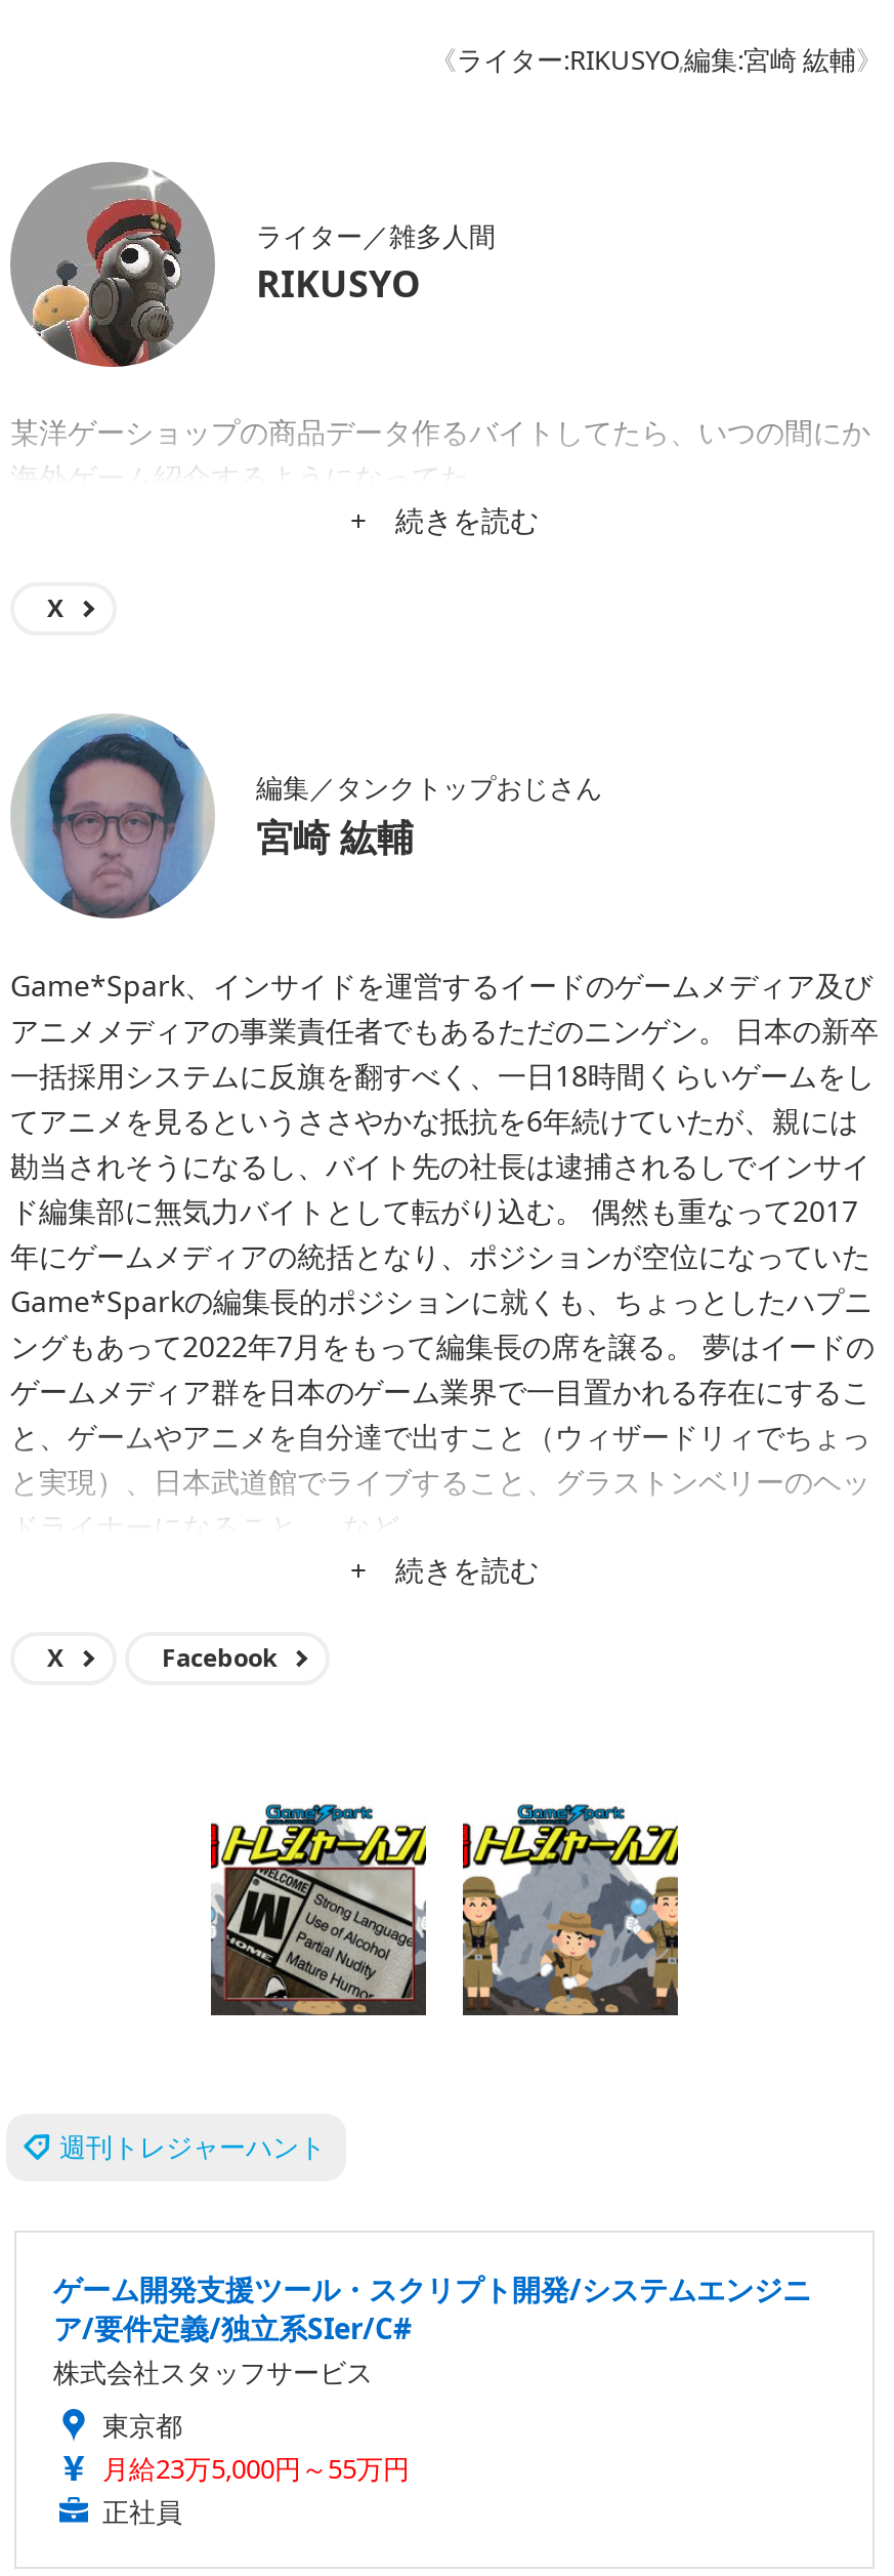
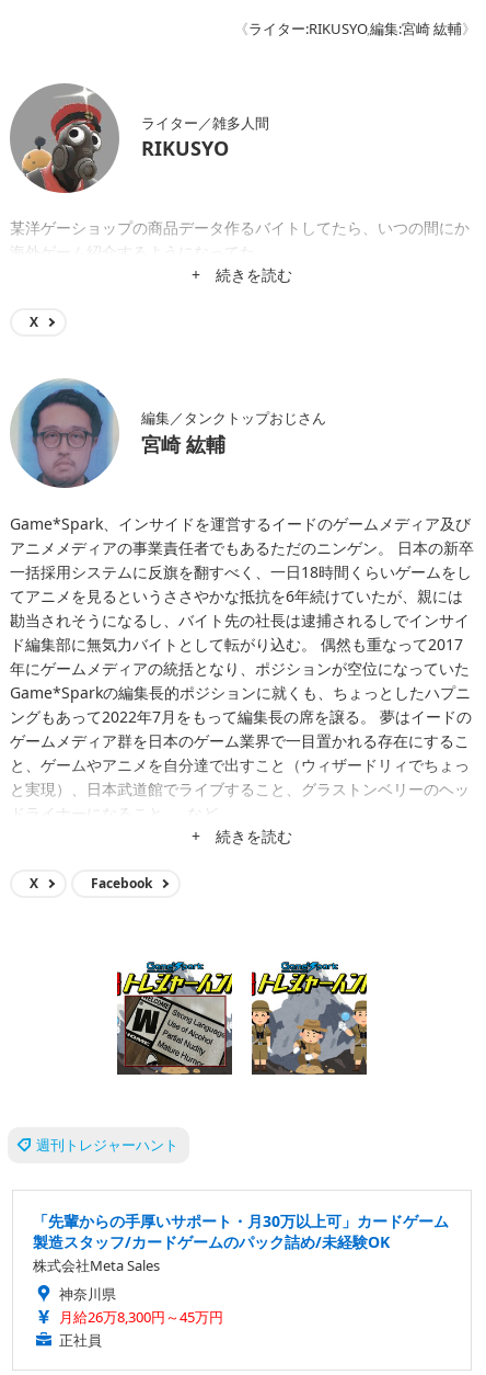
- ゲーム開発支援ツール・スクリプト開発/システムエンジニ
- ア/要件定義/独立系SIer/C#
- 株式会社スタッフサービス
- 東京都
- 月給23万5,000円～55万円
+ 「先輩からの手厚いサポート・月30万以上可」カードゲーム
+ 製造スタッフ/カードゲームのパック詰め/未経験OK
+ 株式会社Meta Sales
+ 神奈川県
+ 月給26万8,300円～45万円
